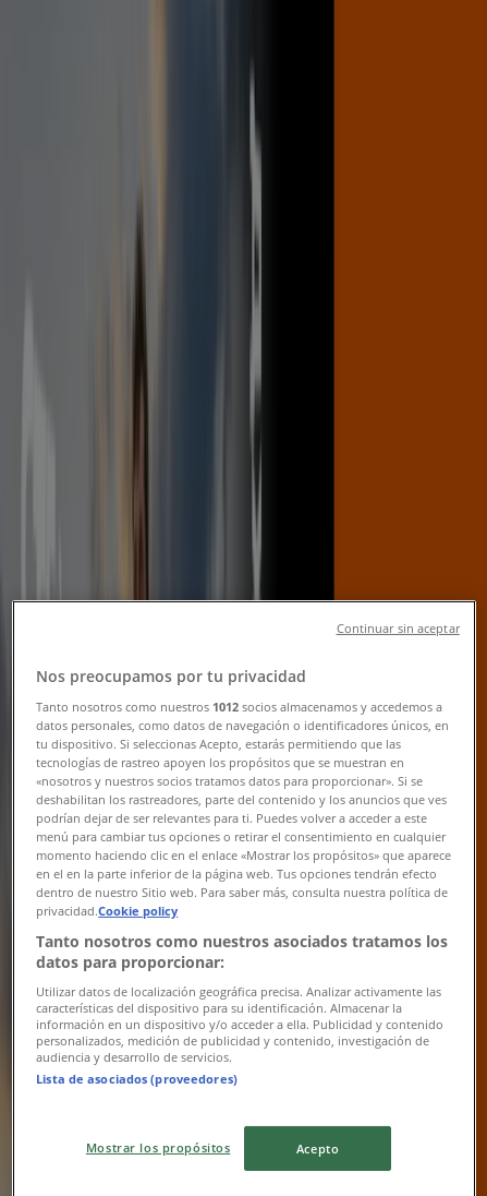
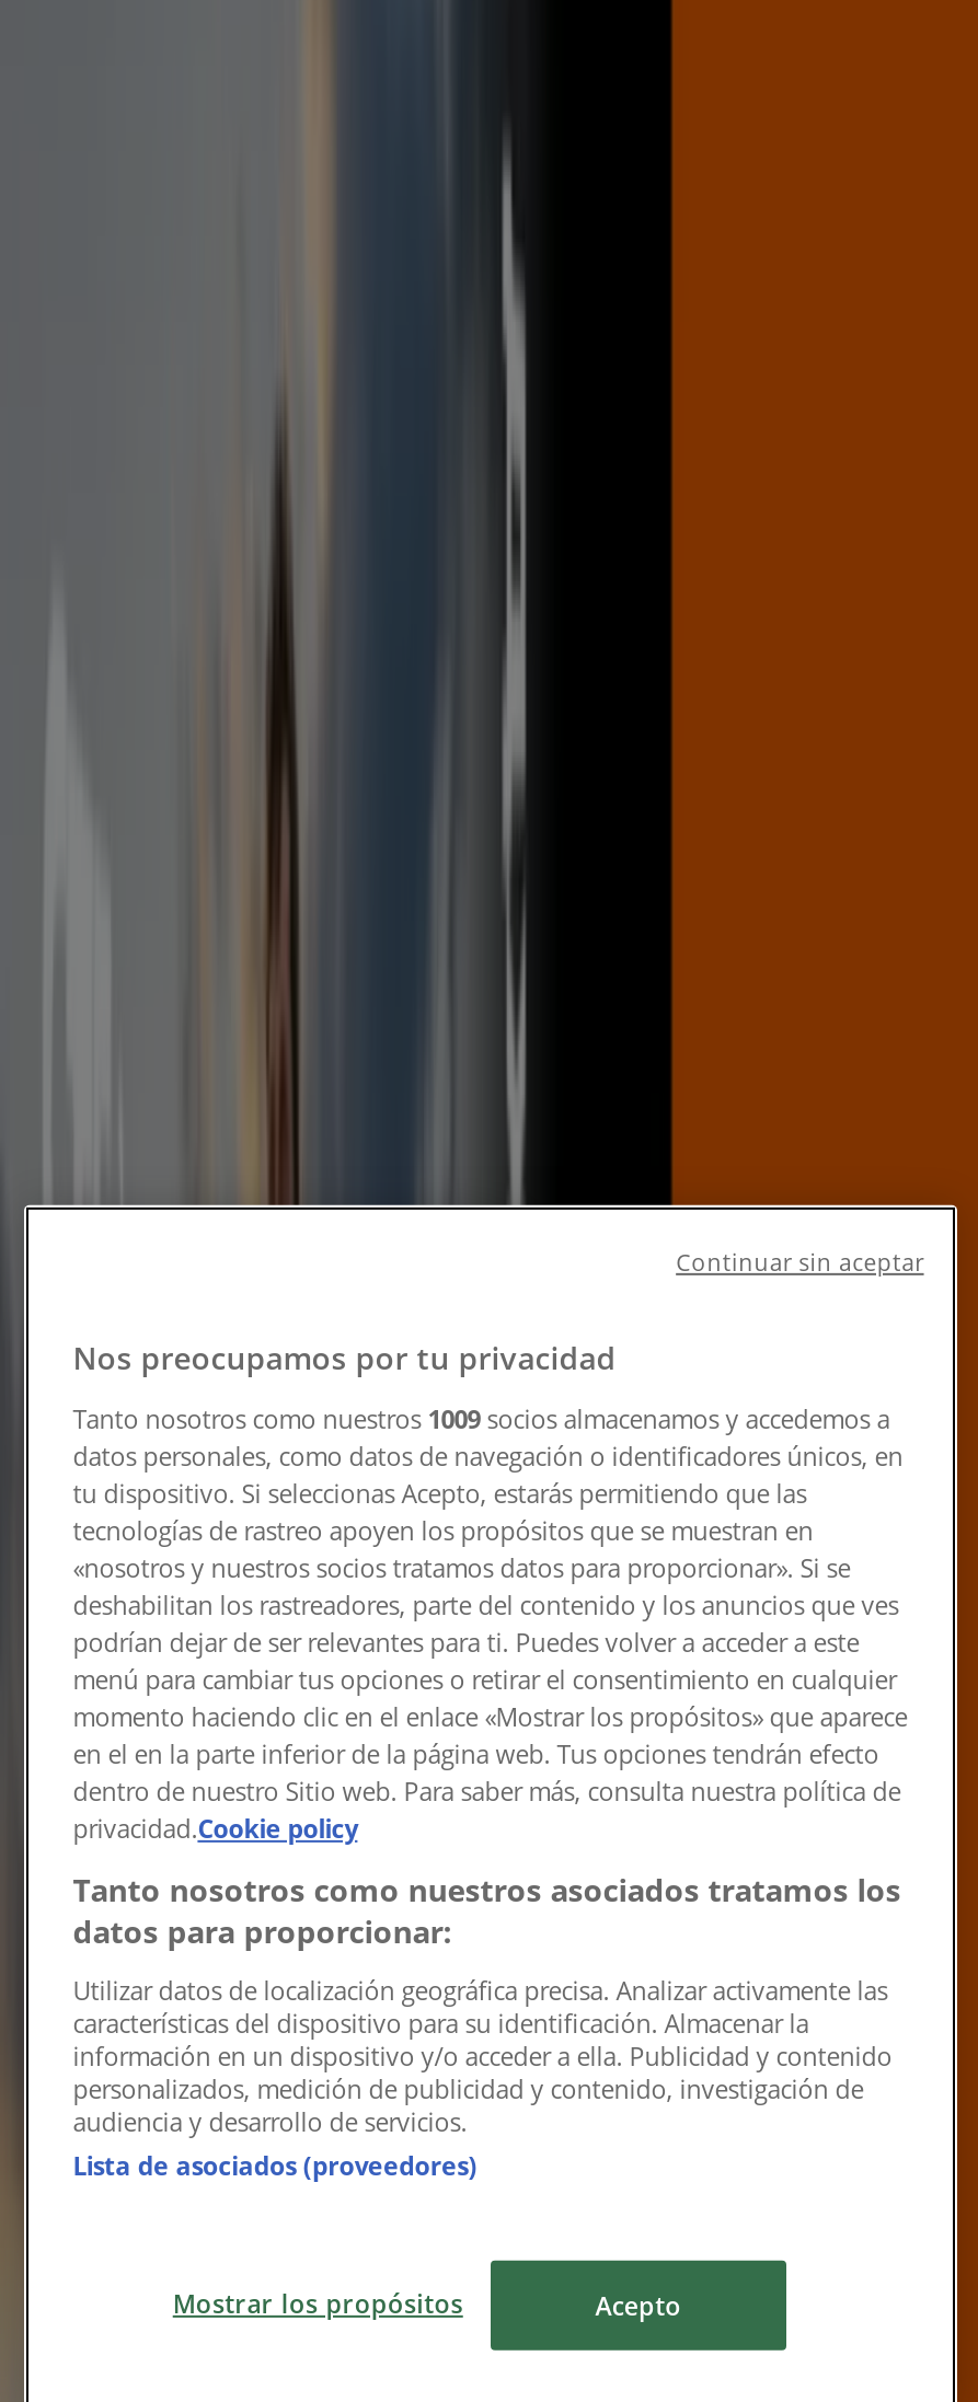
- Tanto nosotros como nuestros 1012 socios almacenamos y accedemos a
+ Tanto nosotros como nuestros 1009 socios almacenamos y accedemos a
